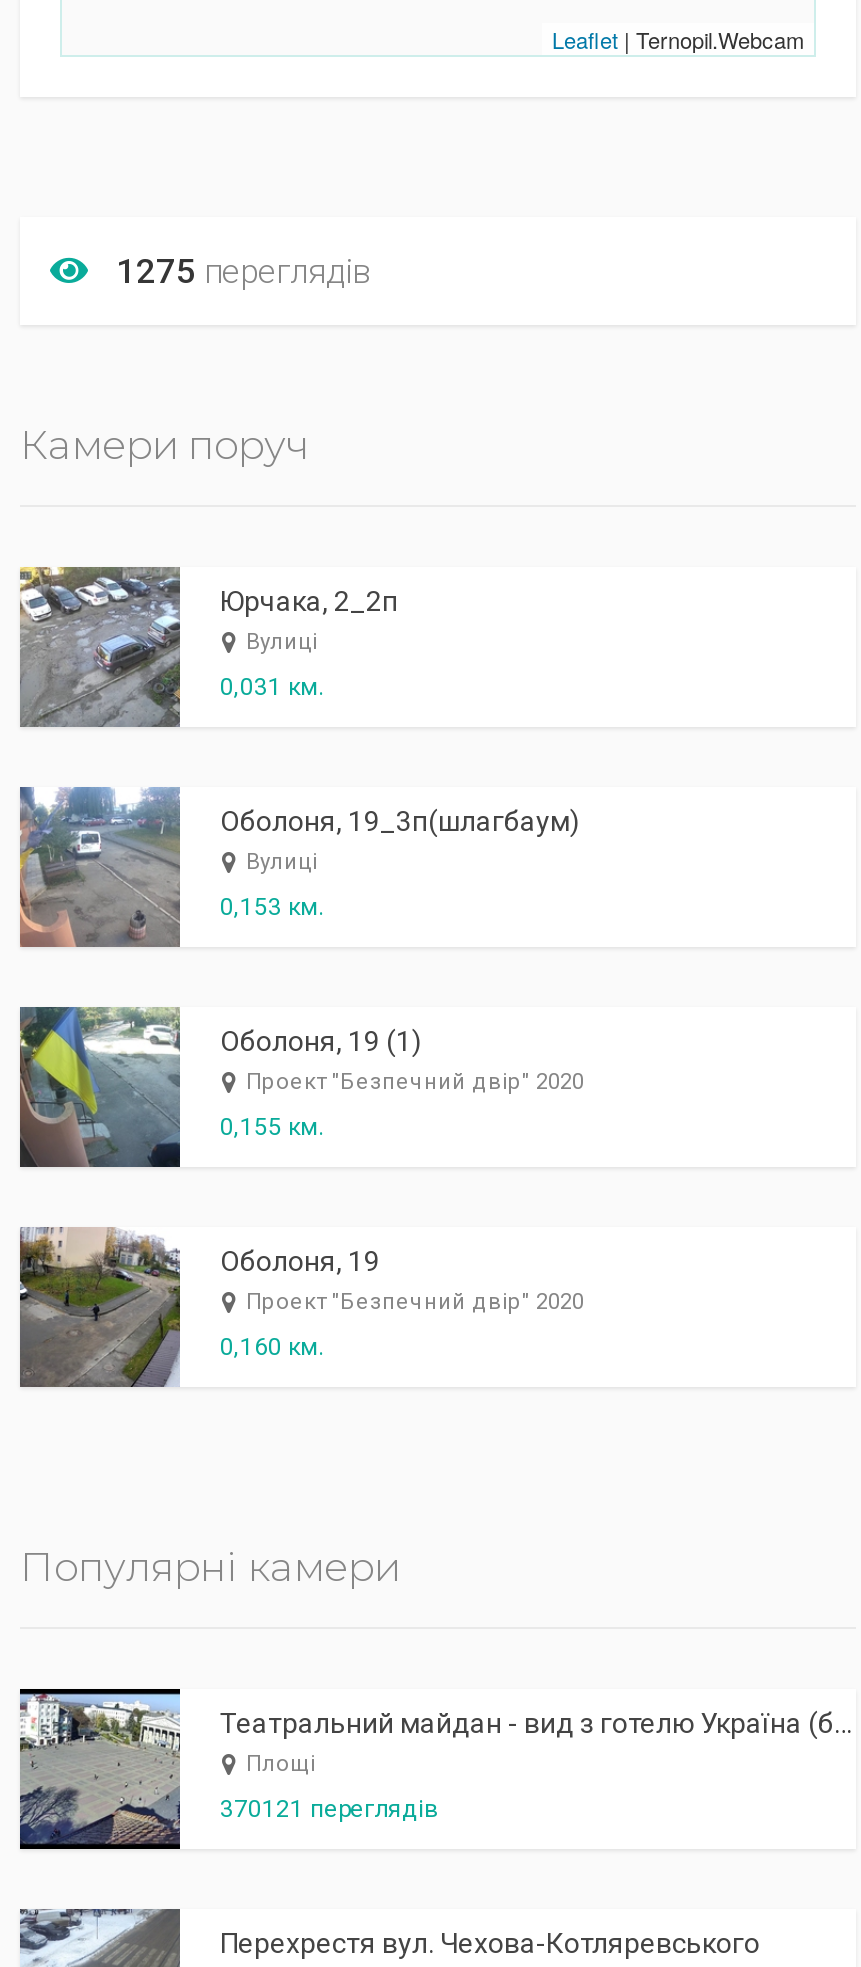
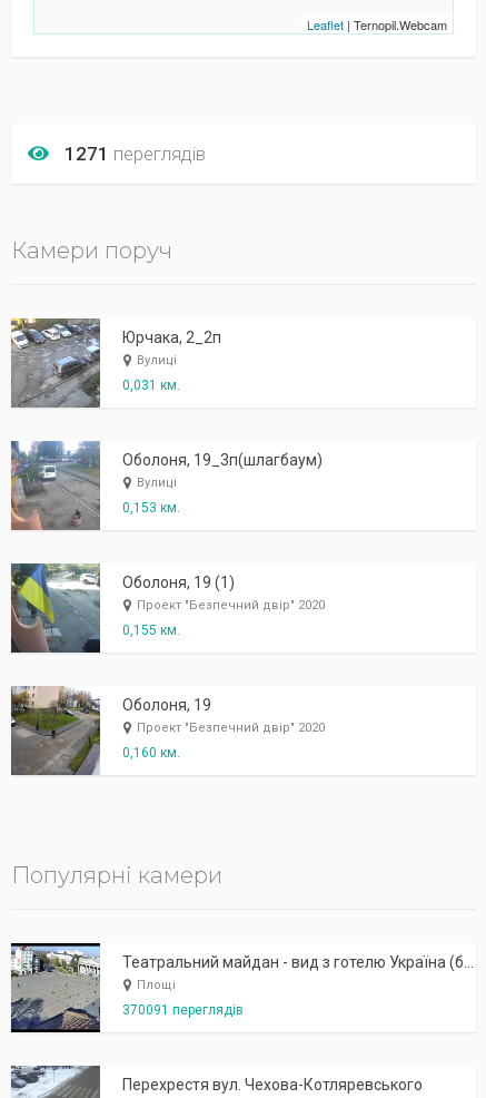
- 1275 переглядів
+ 1271 переглядів

- 370121 переглядів
+ 370091 переглядів
